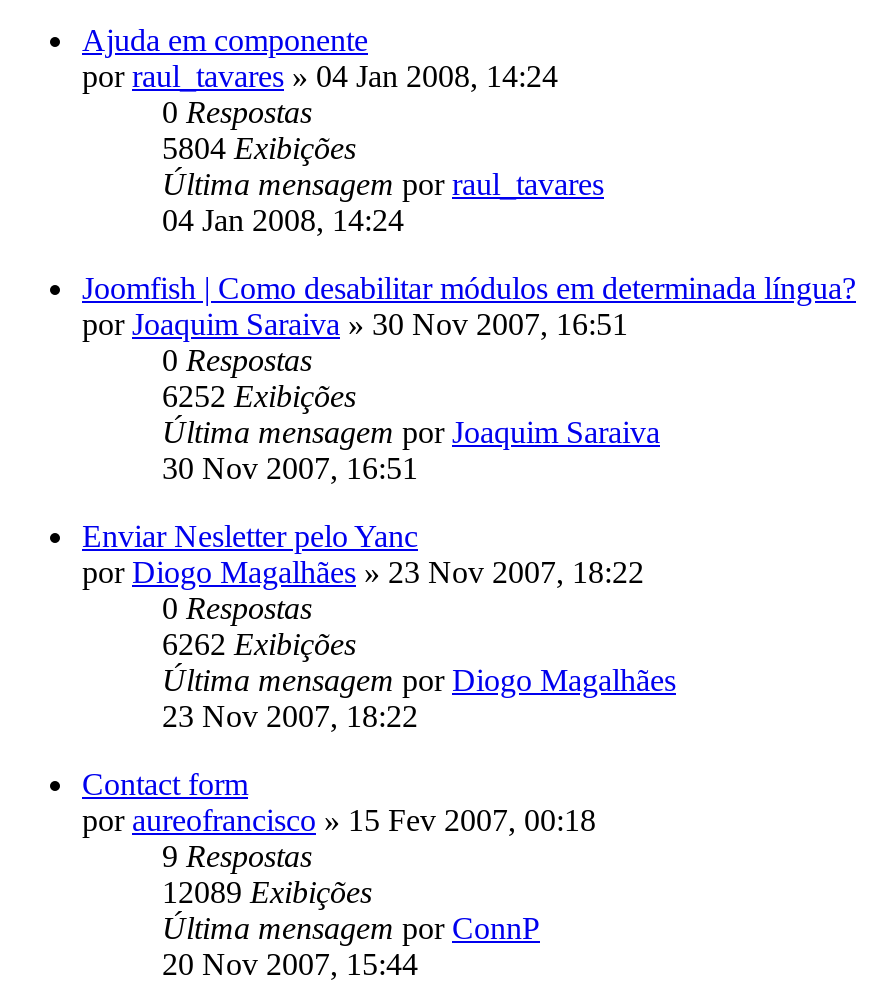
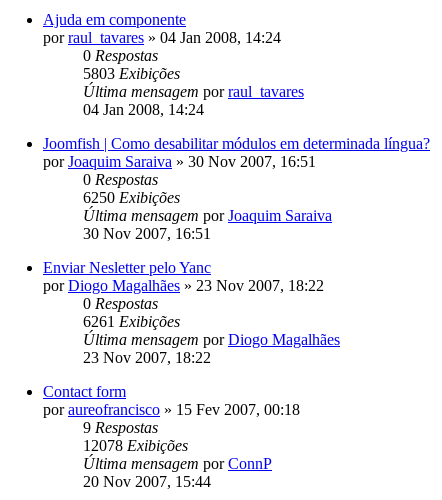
- 5804Exibições
+ 5803Exibições

- 6252 Exibições
+ 6250 Exibições

- 6262 Exibições
+ 6261 Exibições

- 12089 Exibições
+ 12078 Exibições
